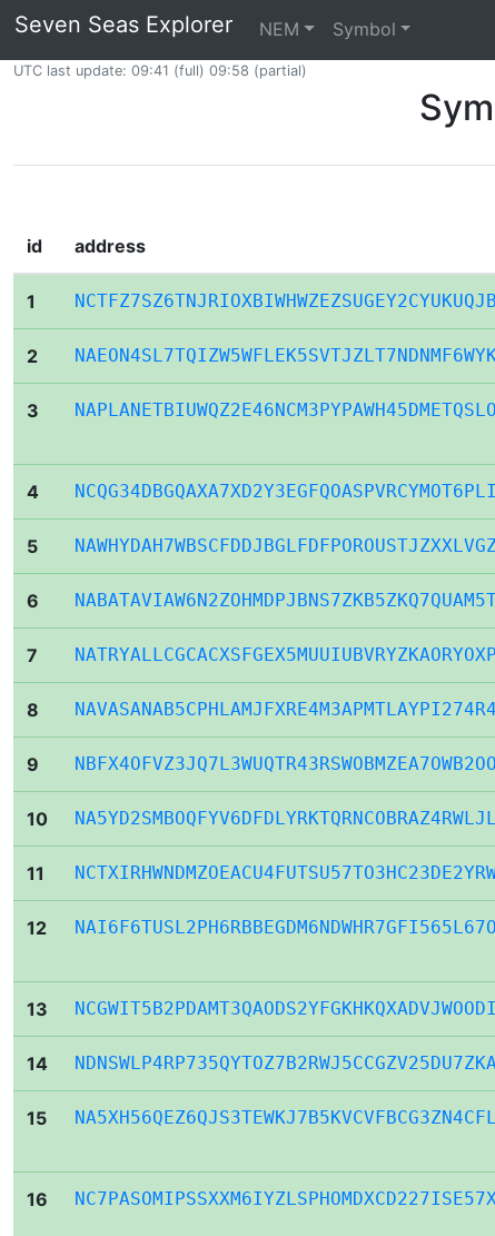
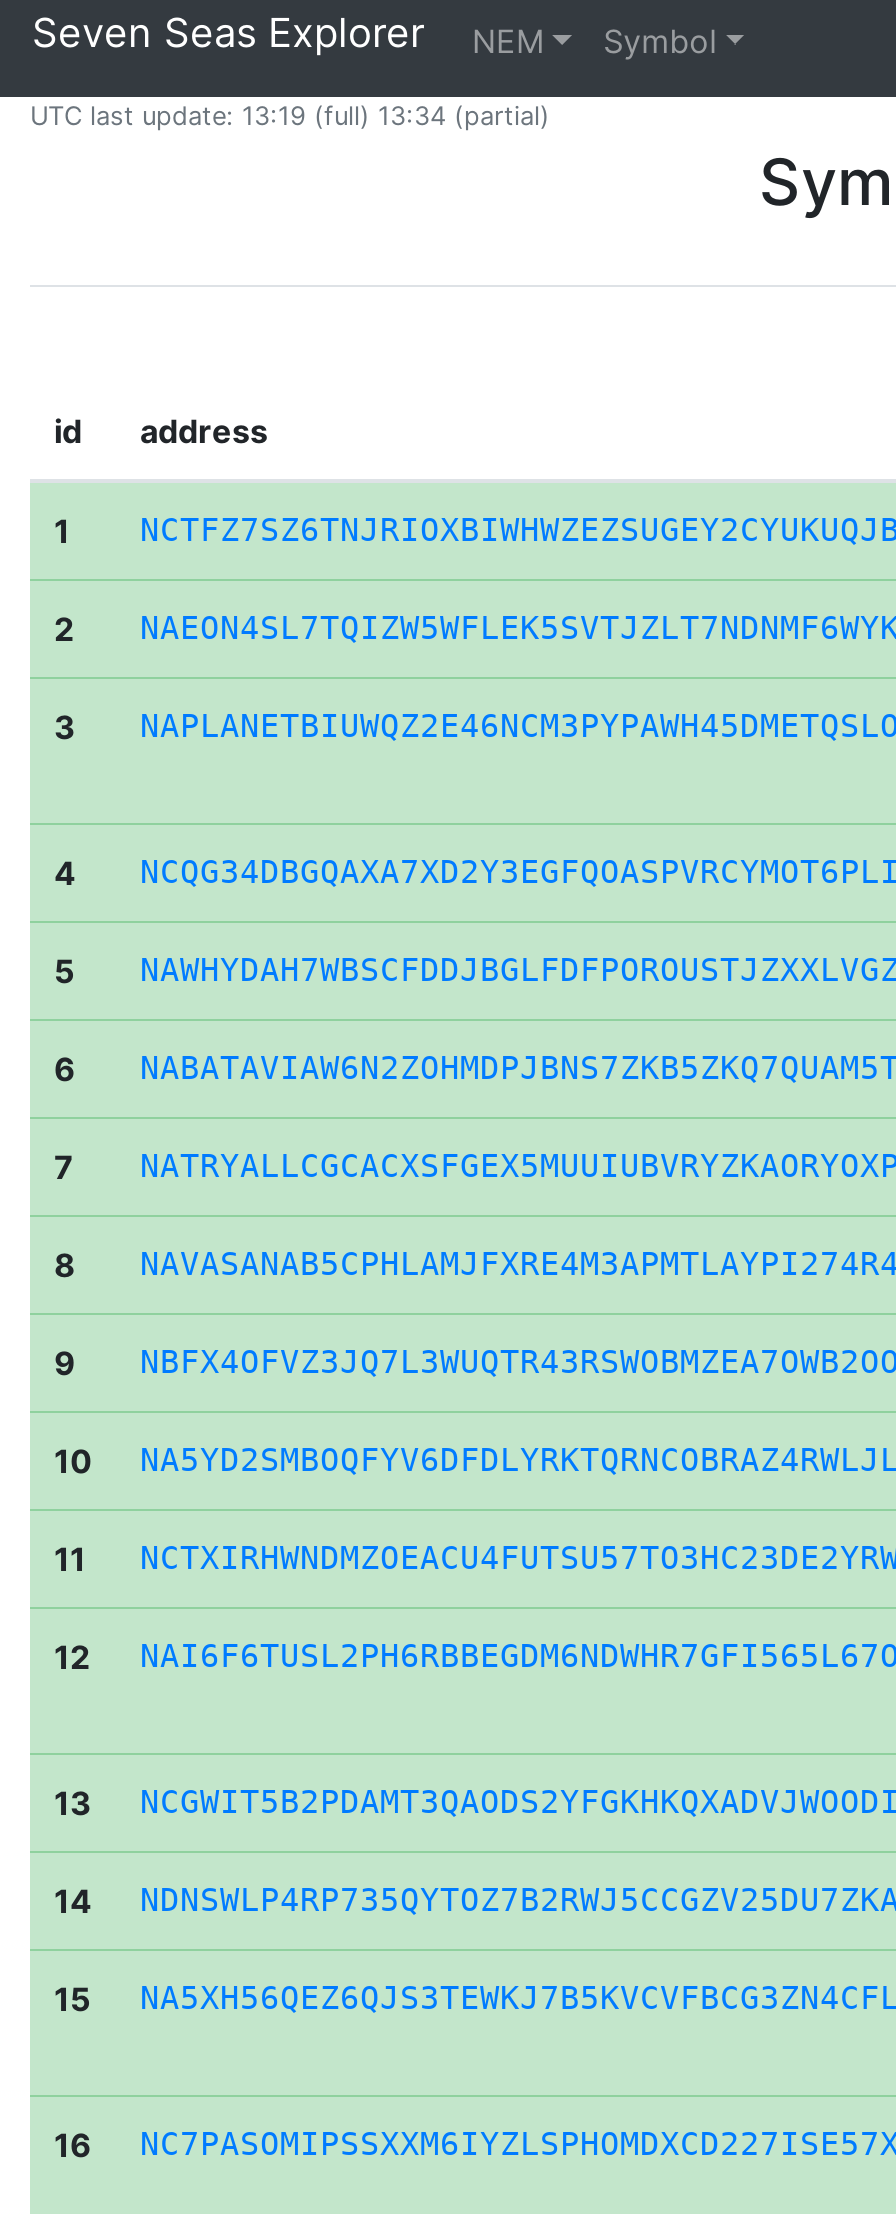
- UTC last update: 09:41 (full) 09:58 (partial)
+ UTC last update: 13:19 (full) 13:34 (partial)
